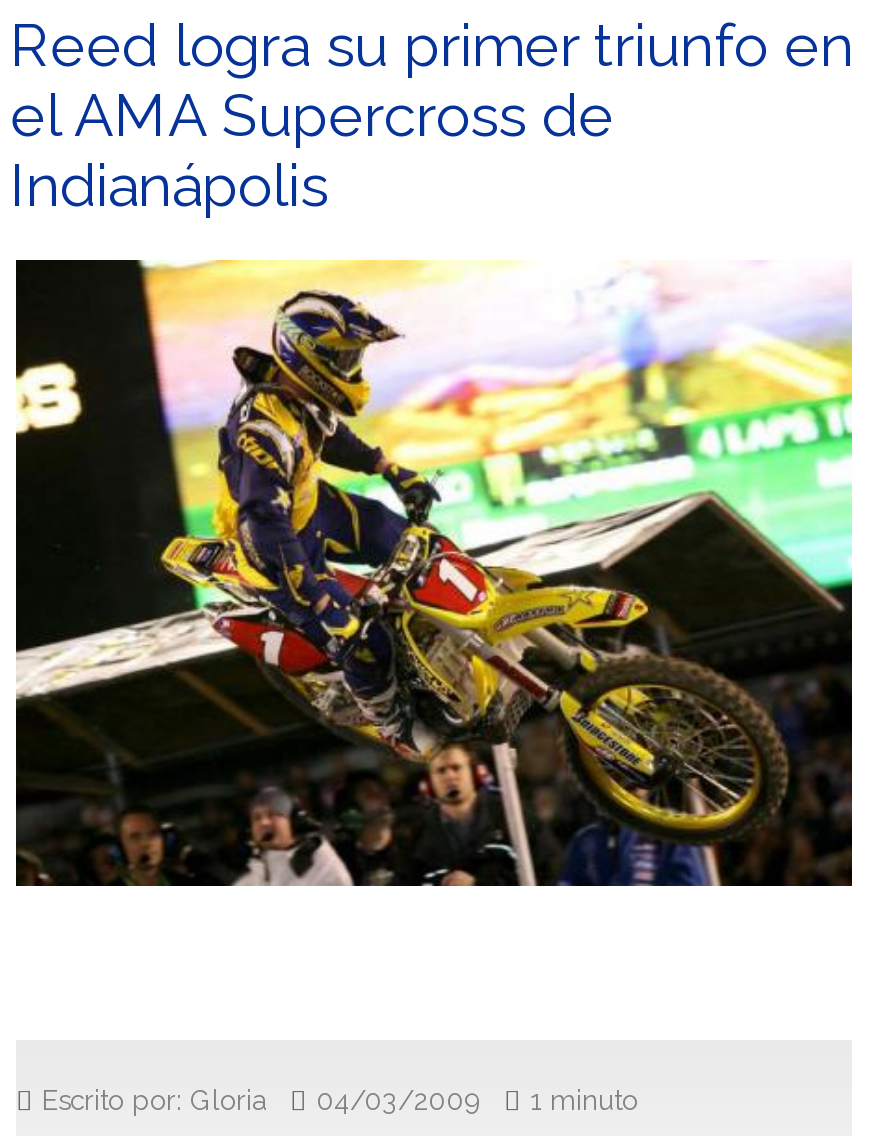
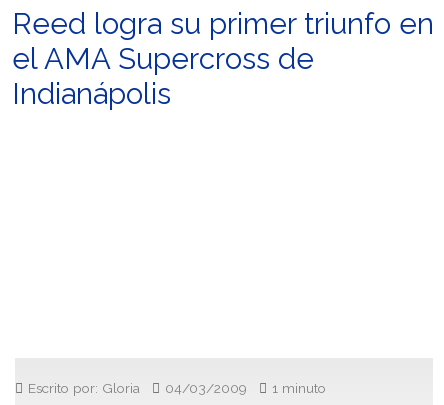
- [image]
